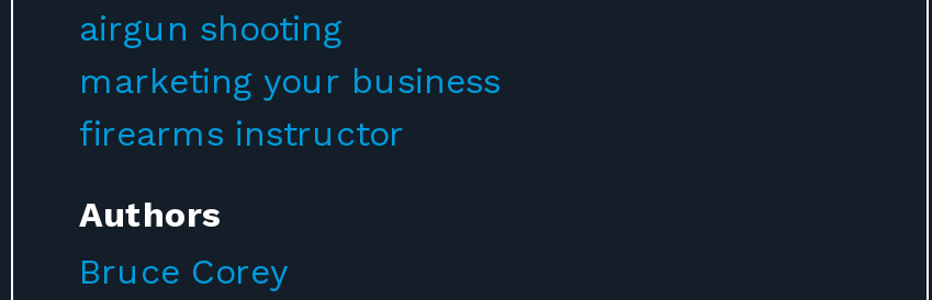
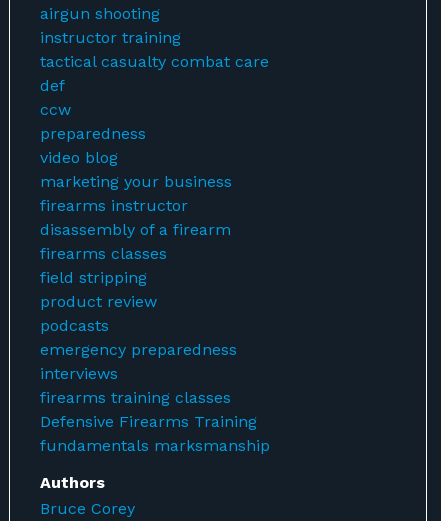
+ instructor training
+ tactical casualty combat care
+ def
+ ccw
+ preparedness
+ video blog

+ disassembly of a firearm
+ firearms classes
+ field stripping
+ product review
+ podcasts
+ emergency preparedness
+ interviews
+ firearms training classes
+ Defensive Firearms Training
+ fundamentals marksmanship
